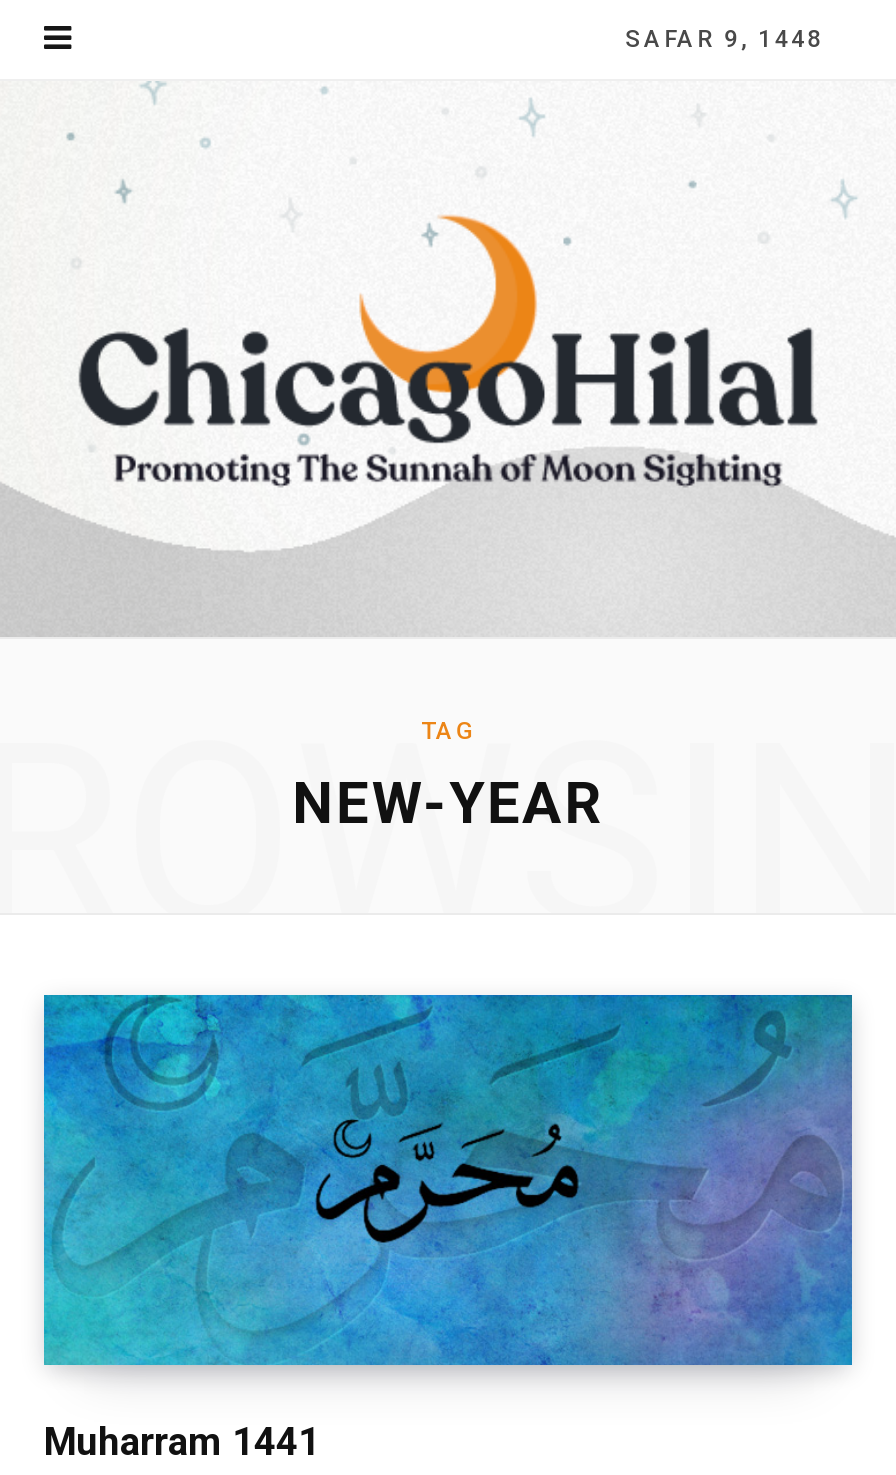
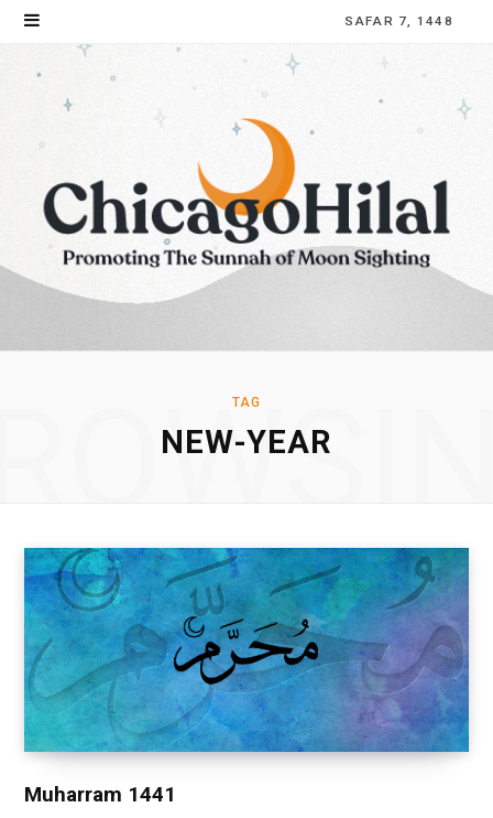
- SAFAR 9, 1448
+ SAFAR 7, 1448
